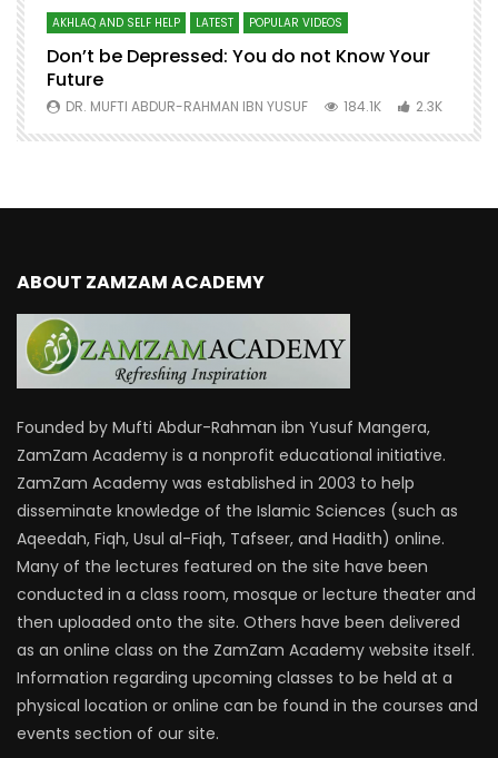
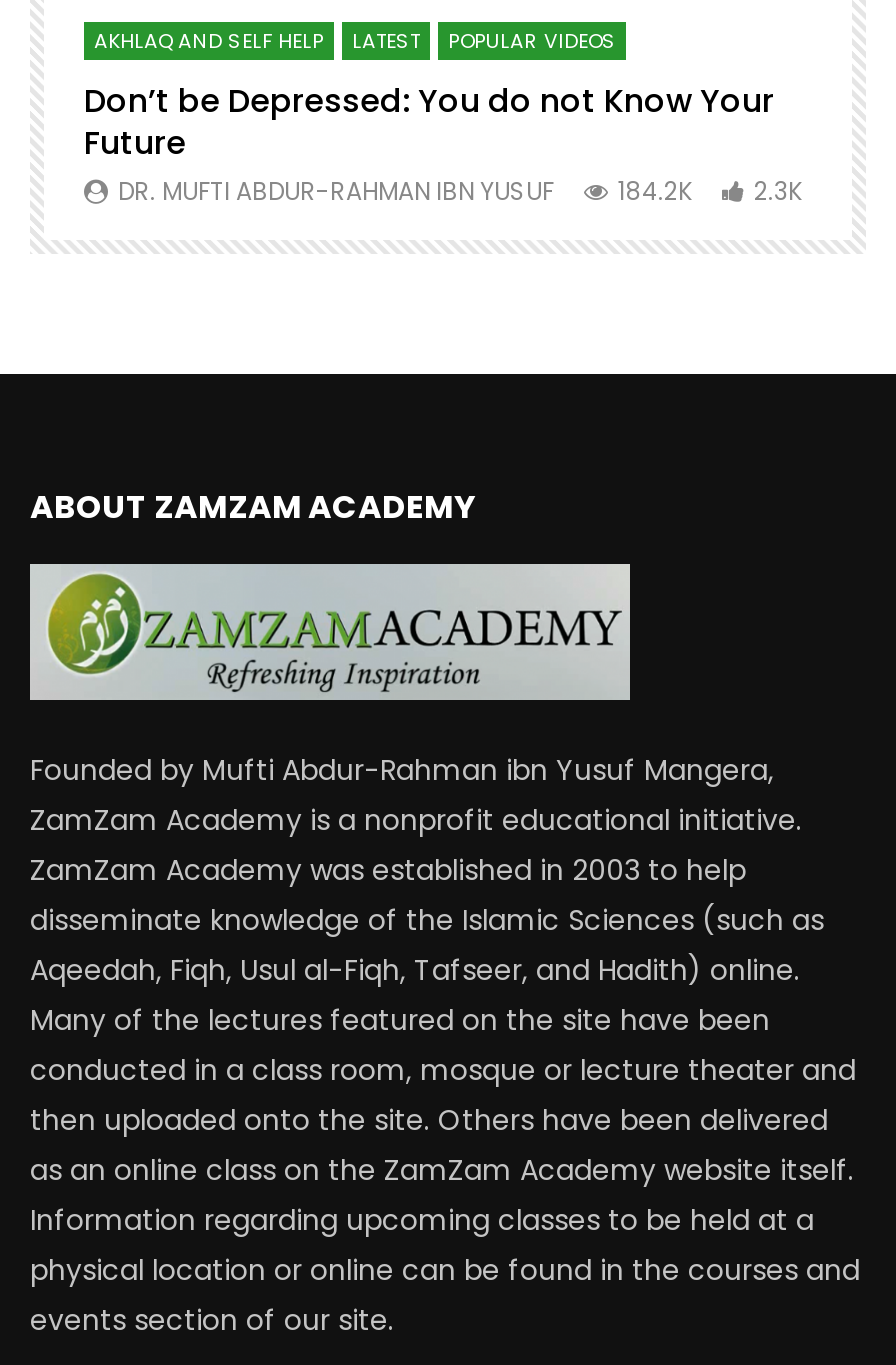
- DR. MUFTI ABDUR-RAHMAN IBN YUSUF 184.1K 2.3K
+ DR. MUFTI ABDUR-RAHMAN IBN YUSUF 184.2K 2.3K
